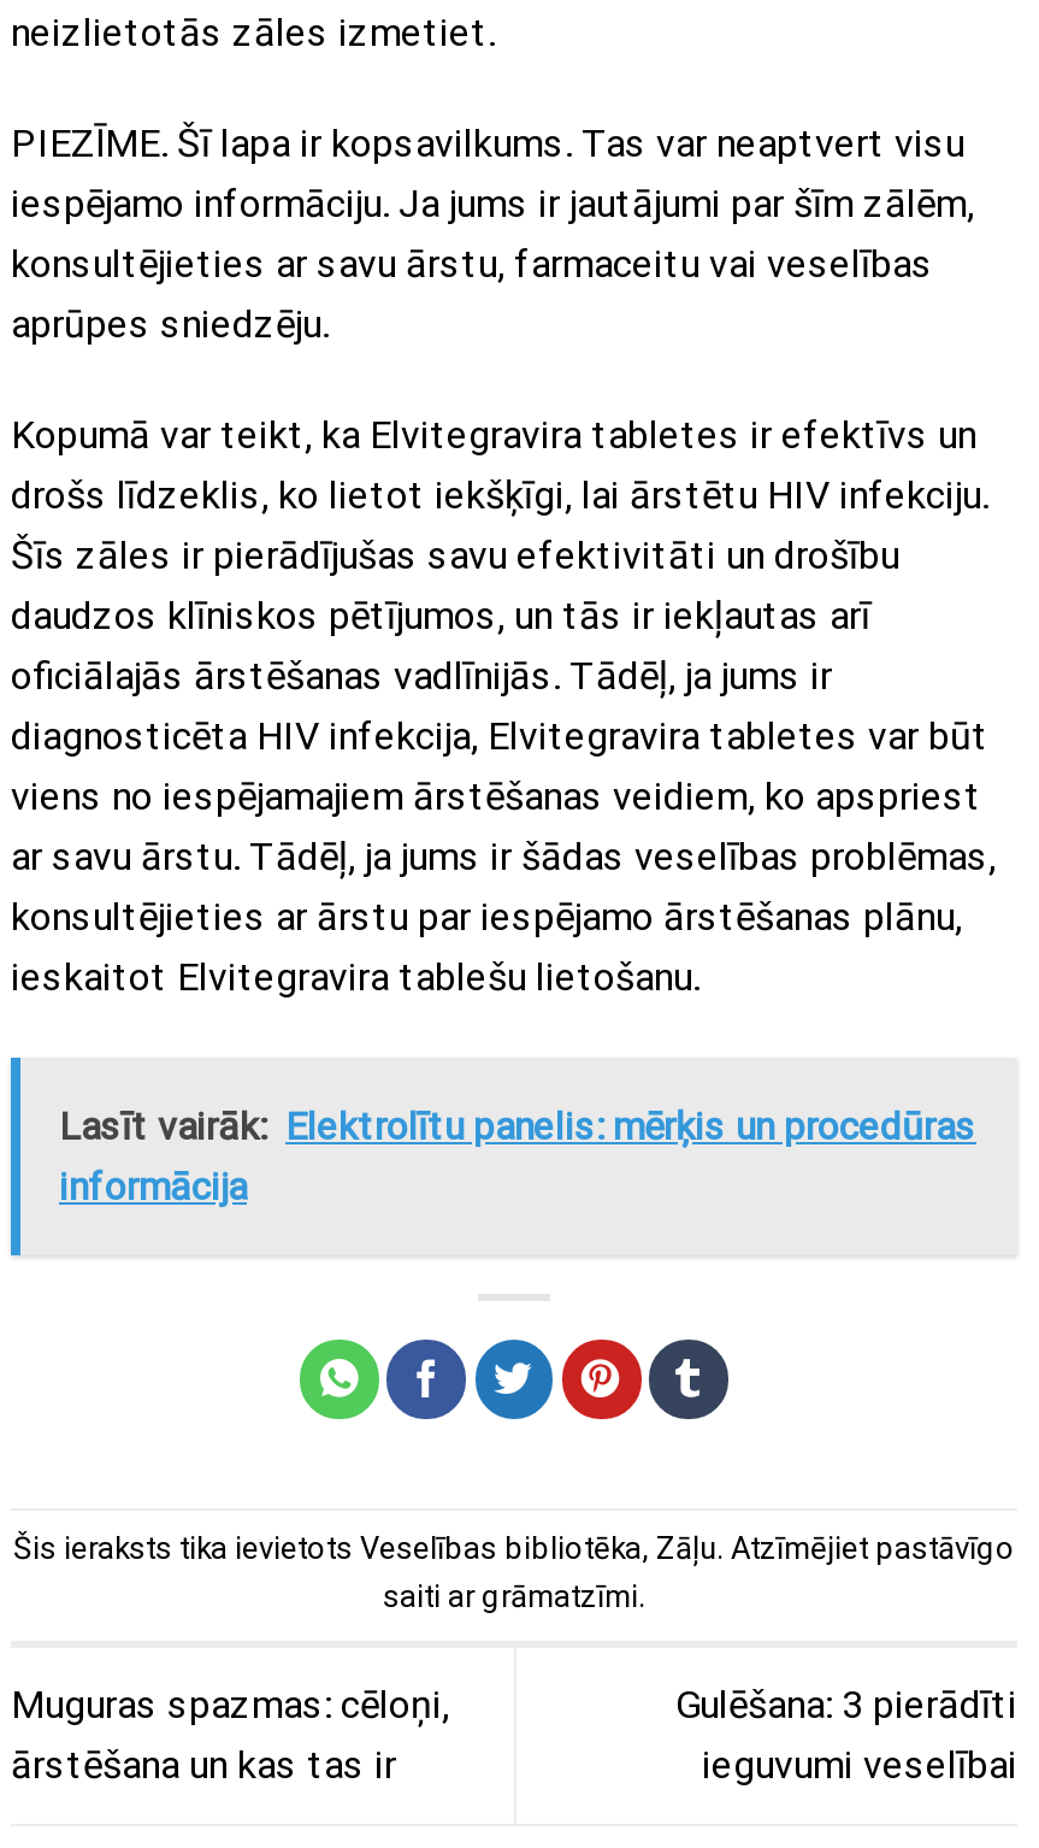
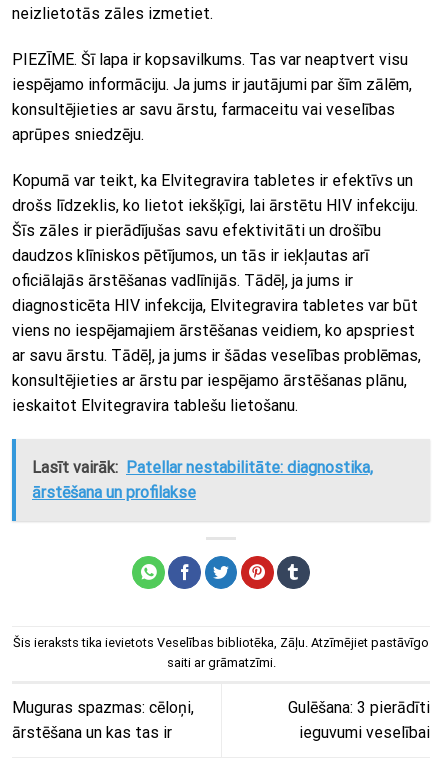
- Lasīt vairāk: Elektrolītu panelis: mērķis un procedūras
- informācija
+ Lasīt vairāk: Patellar nestabilitāte: diagnostika,
+ ārstēšana un profilakse
